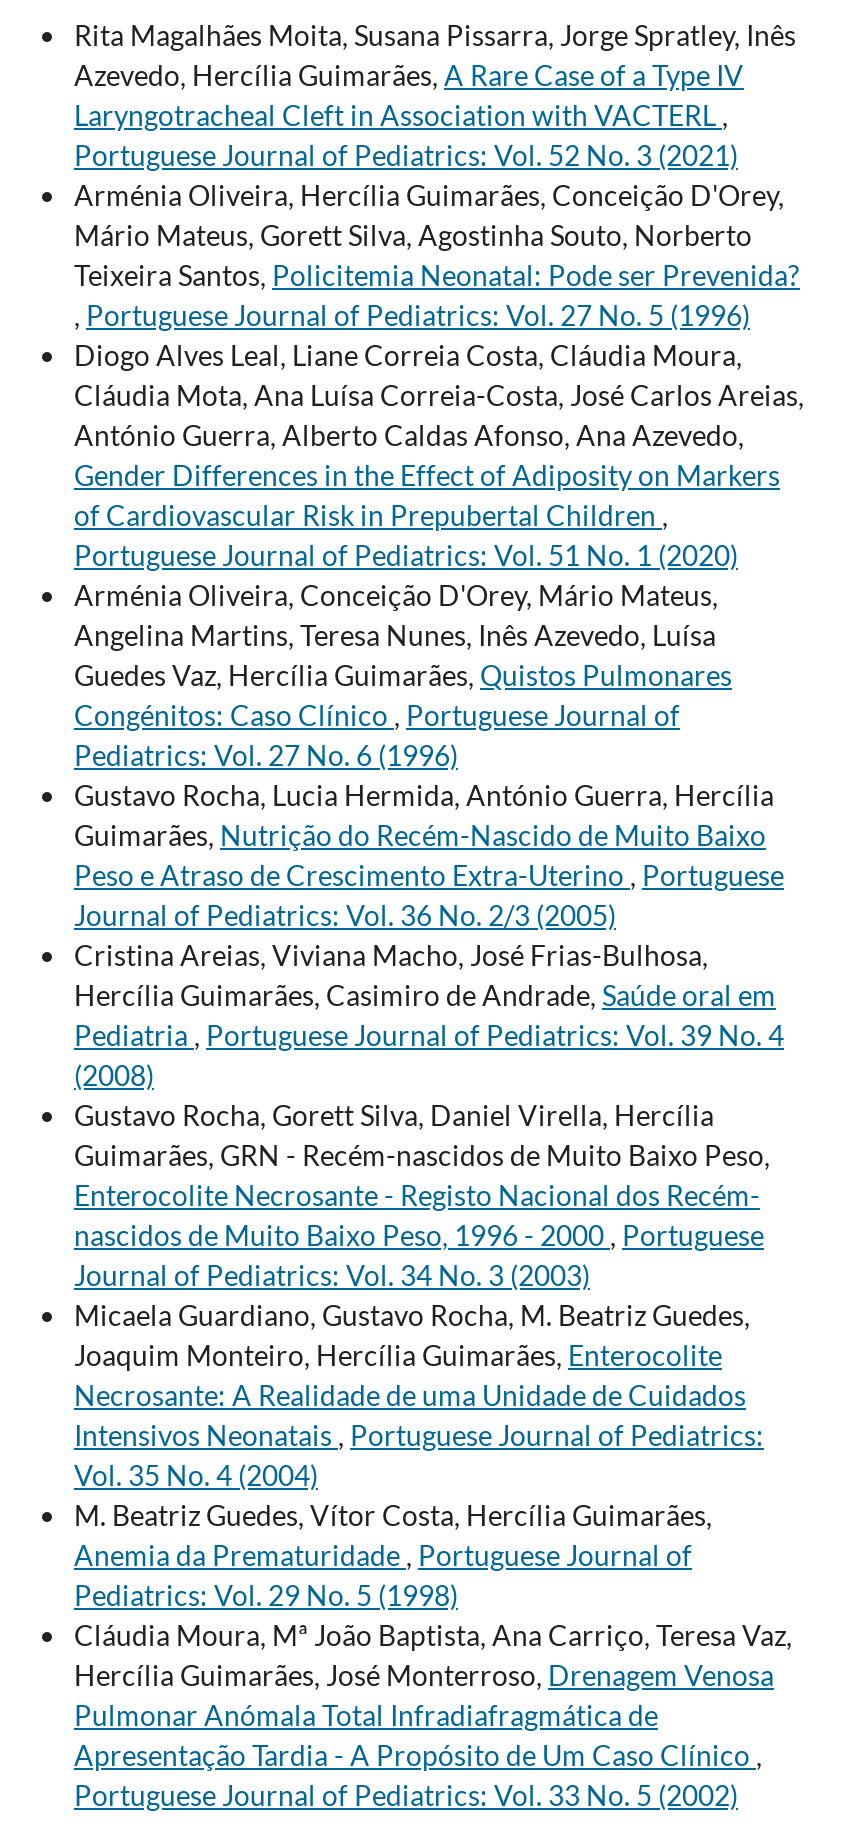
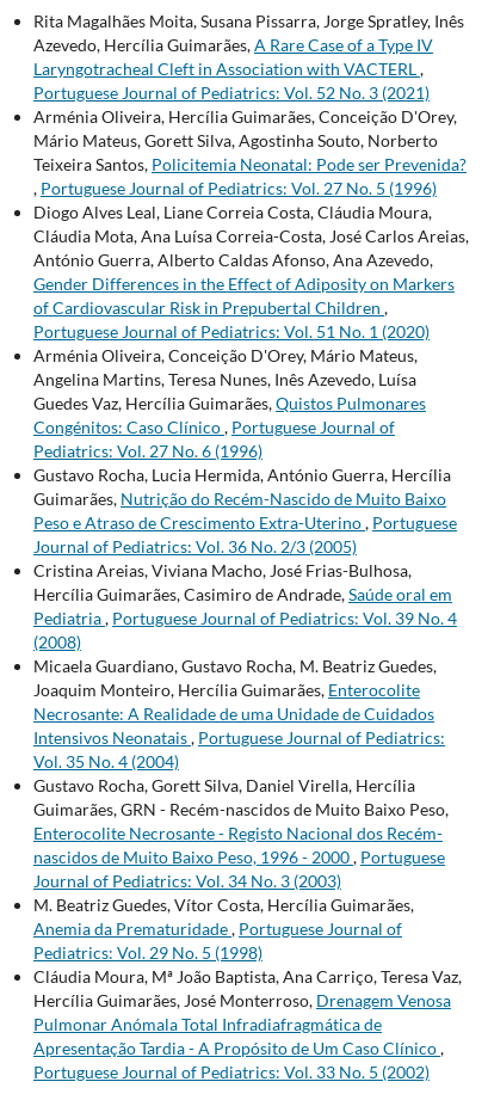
moved down: Gustavo Rocha, Gorett Silva, Daniel Virella, Hercília | Guimarães, GRN - Recém-nascidos de Muito Baixo Peso, | Enterocolite Necrosante - Registo Nacional dos Recém- | nascidos de Muito Baixo Peso, 1996 - 2000, Portuguese | Journal of Pediatrics: Vol. 34 No. 3 (2003)

moved up: Micaela Guardiano, Gustavo Rocha, M. Beatriz Guedes, | Joaquim Monteiro, Hercília Guimarães, Enterocolite | Necrosante: A Realidade de uma Unidade de Cuidados | Intensivos Neonatais, Portuguese Journal of Pediatrics: | Vol. 35 No. 4 (2004)
